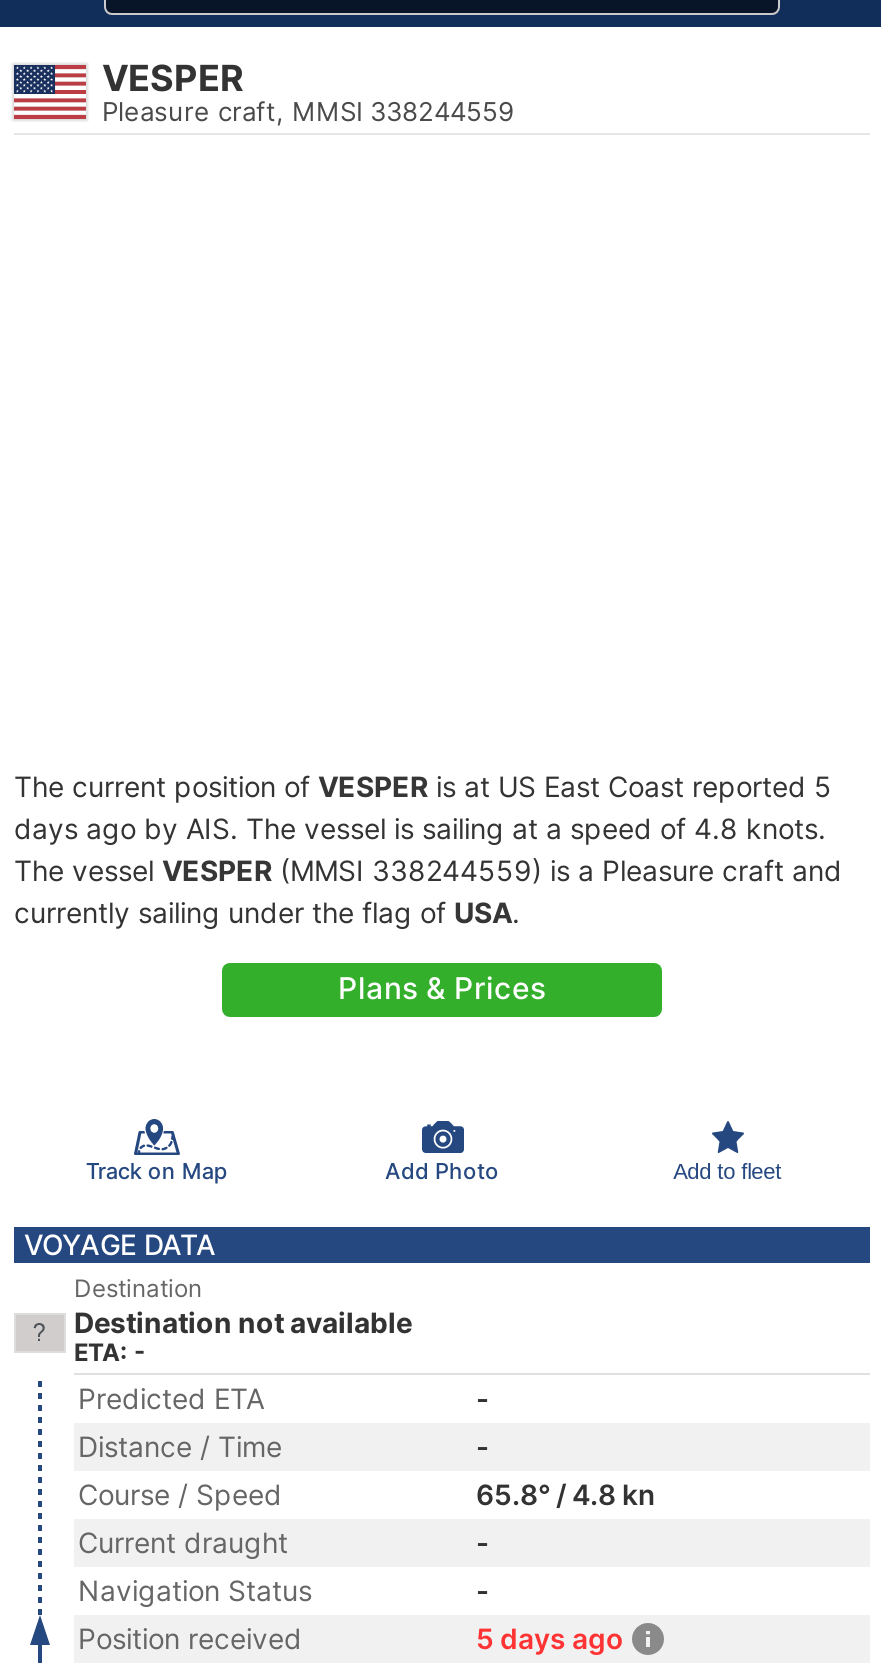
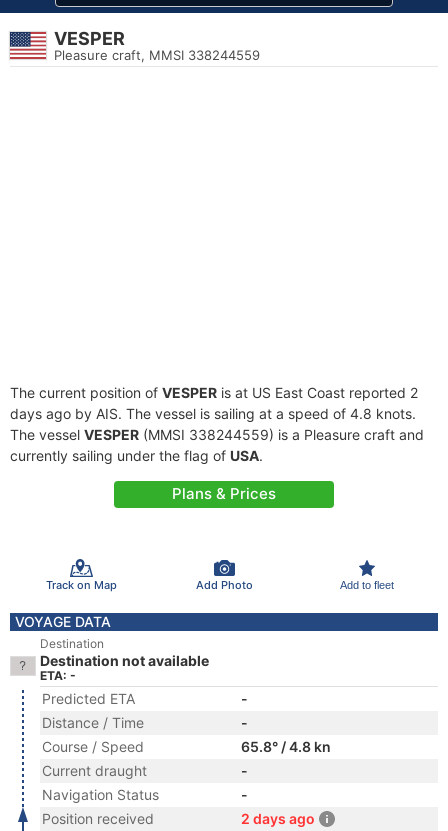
- The current position of VESPER is at US East Coast reported 5
+ The current position of VESPER is at US East Coast reported 2

- 5 days ago
+ 2 days ago
